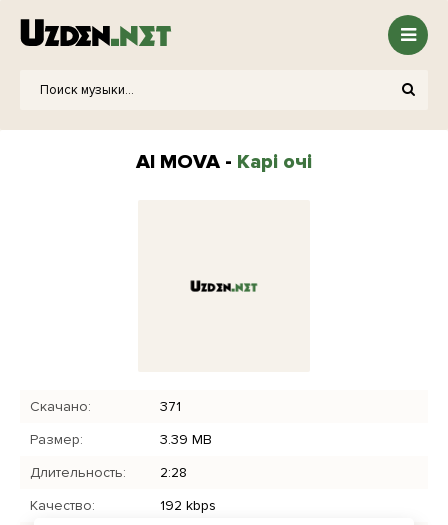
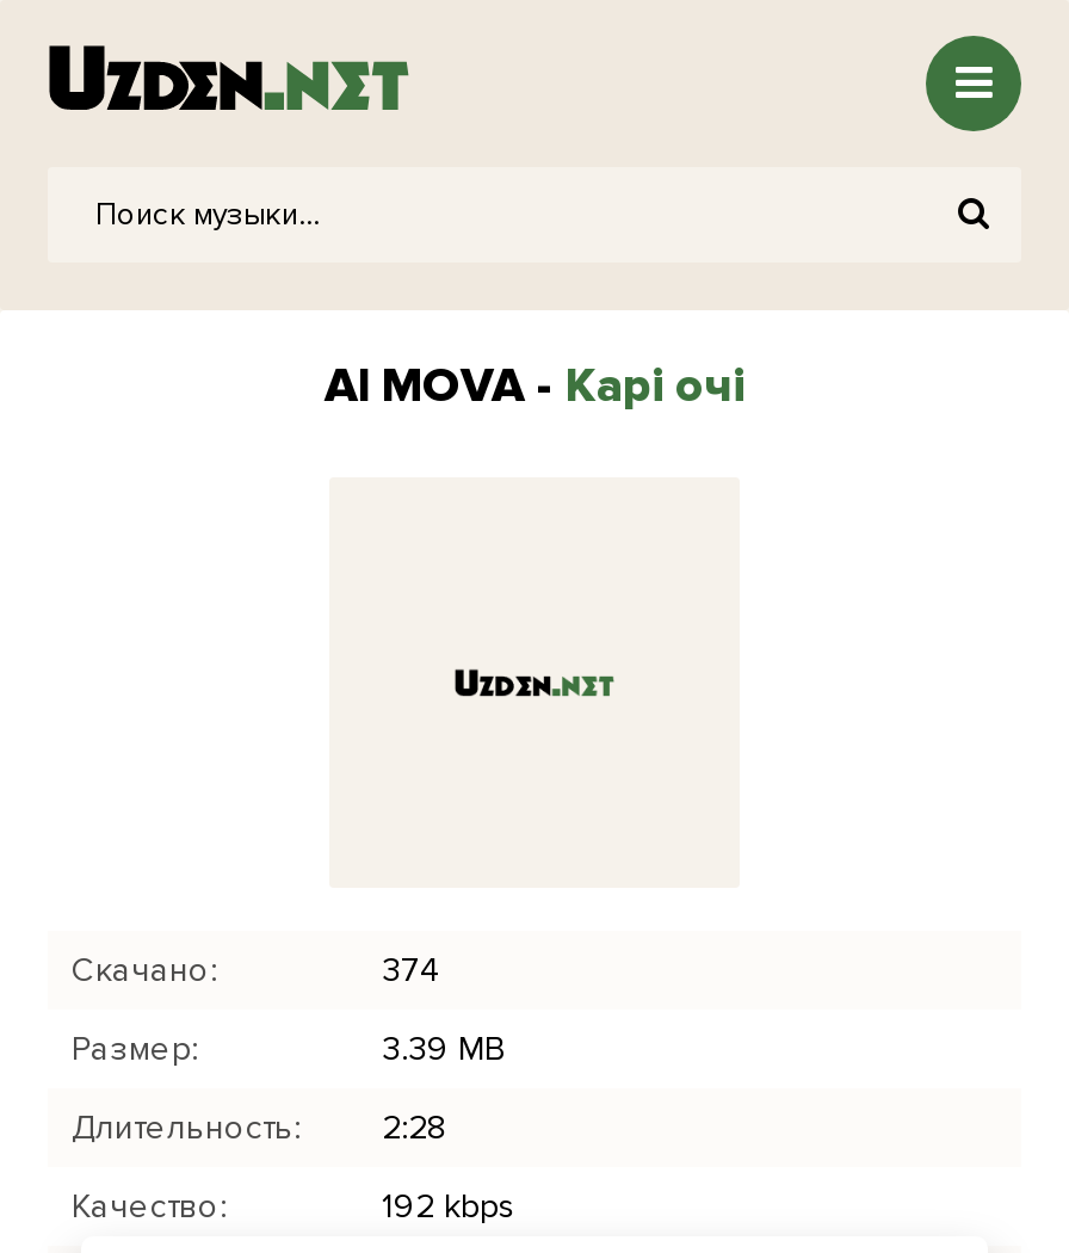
- 371
+ 374
